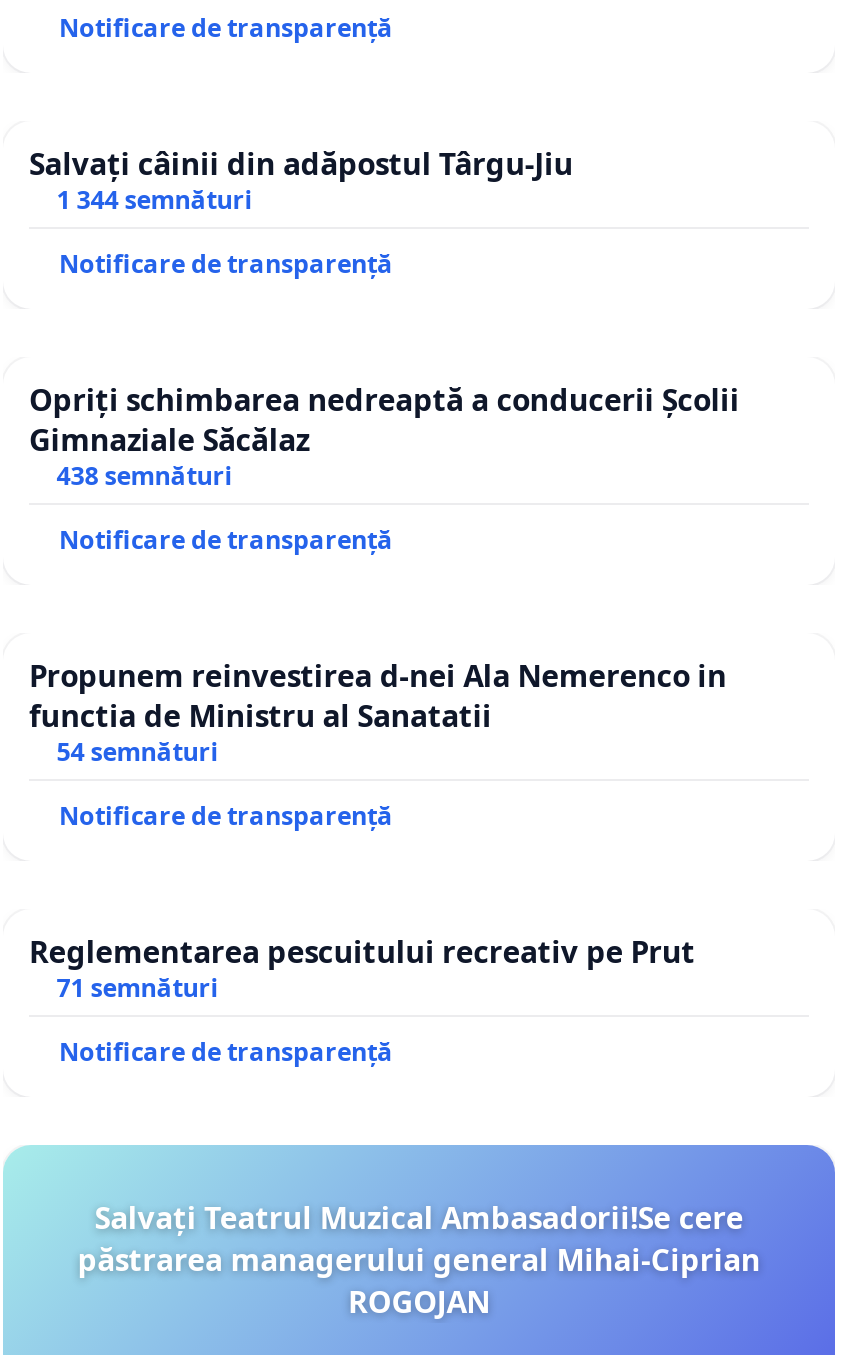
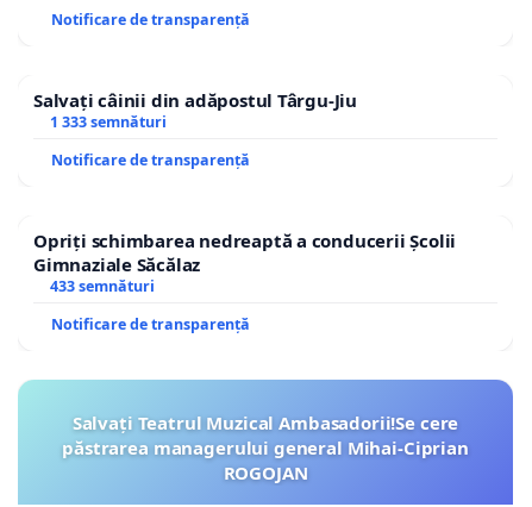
- 1 344 semnături
+ 1 333 semnături

- 438 semnături
- Notificare de transparență
- Propunem reinvestirea d-nei Ala Nemerenco in
- functia de Ministru al Sanatatii
- 54 semnături
- Notificare de transparență
- Reglementarea pescuitului recreativ pe Prut
- 71 semnături
+ 433 semnături
